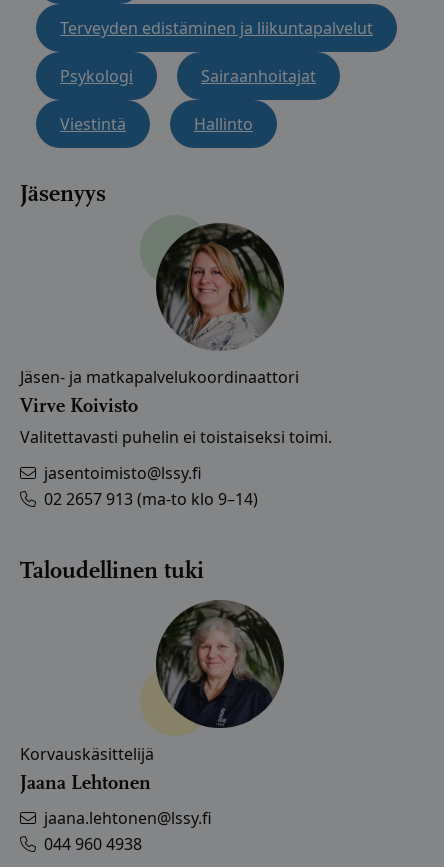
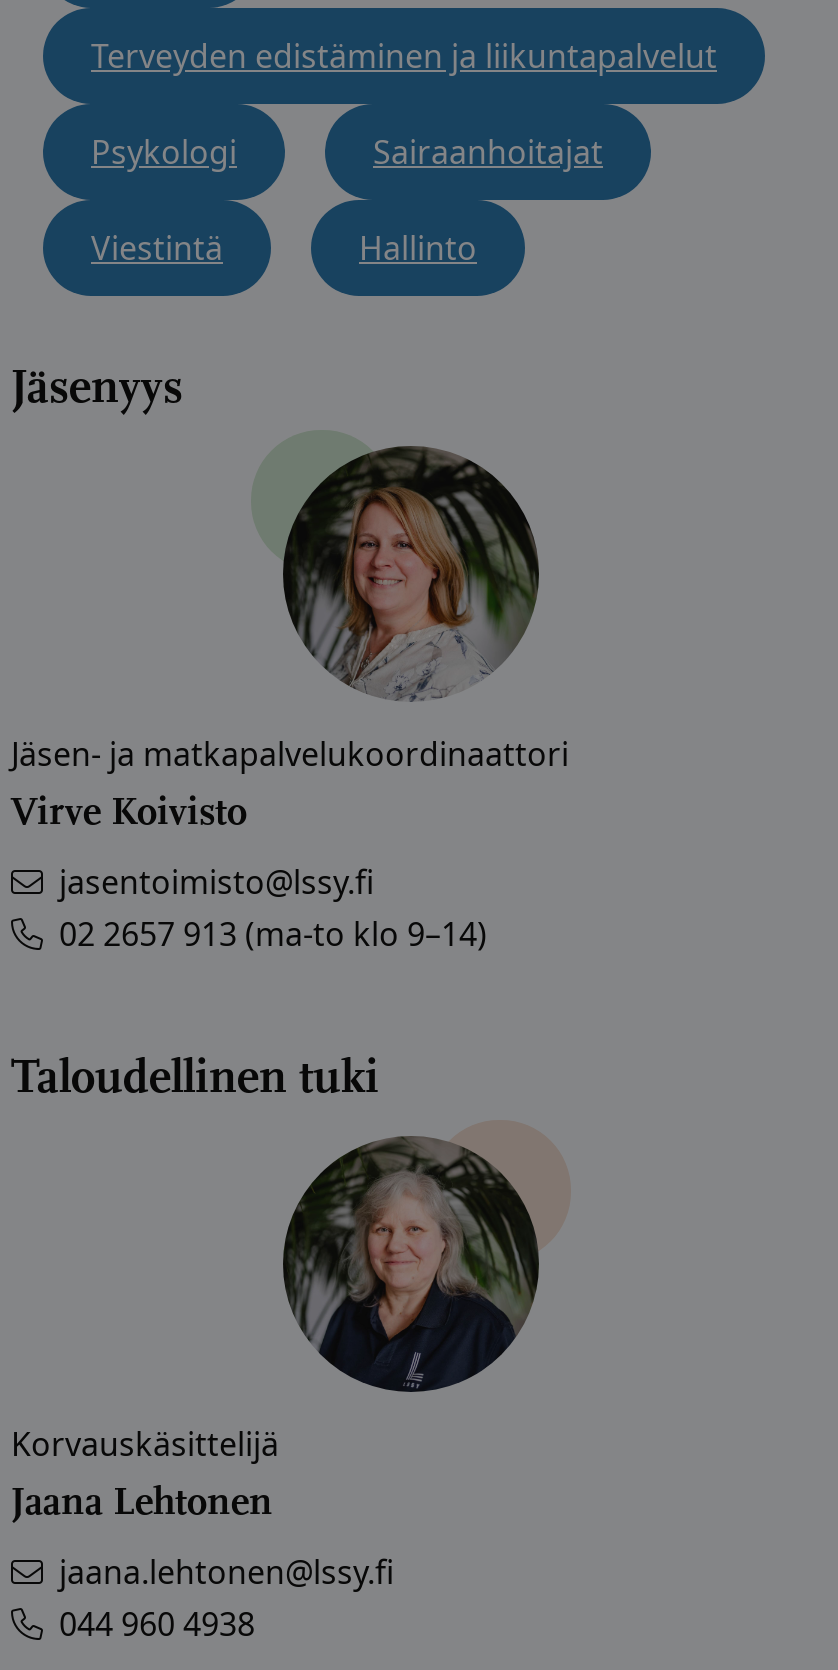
- Valitettavasti puhelin ei toistaiseksi toimi.

moved up: [image]

moved up: [image]
